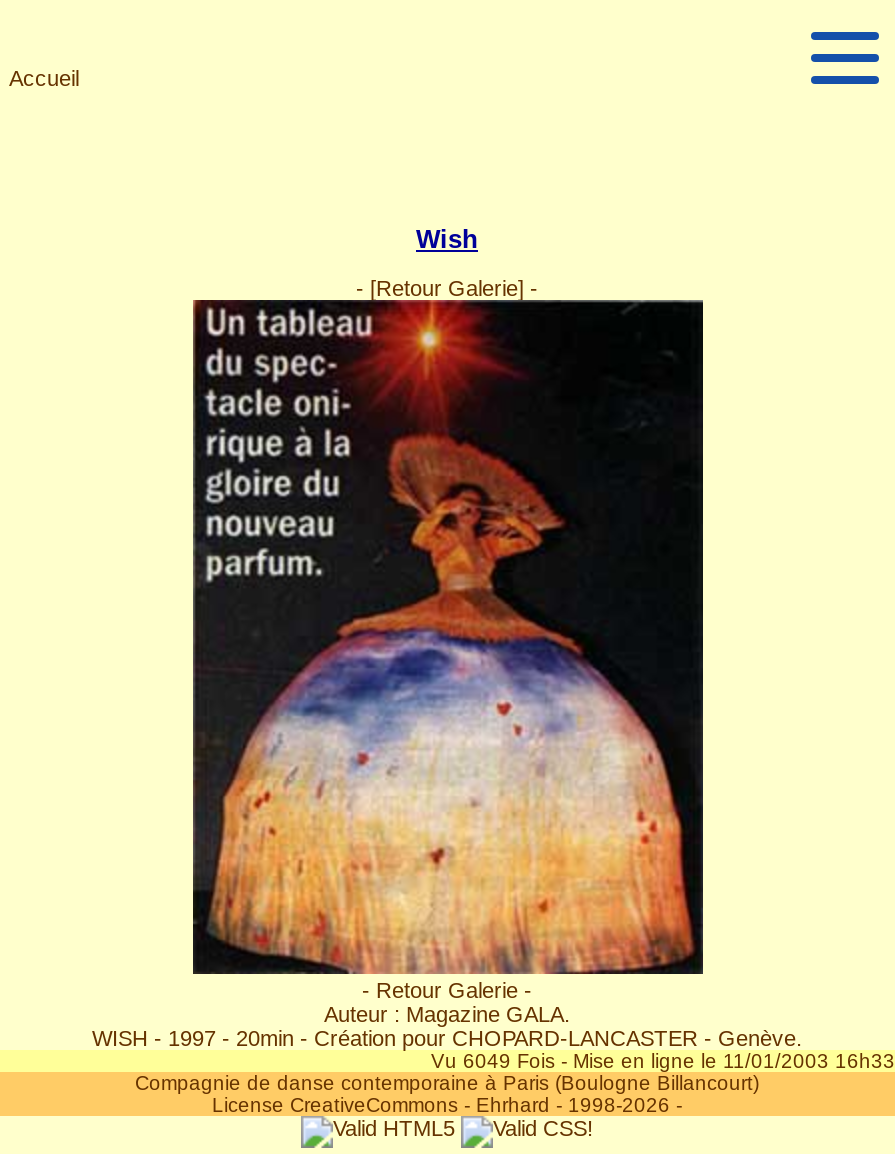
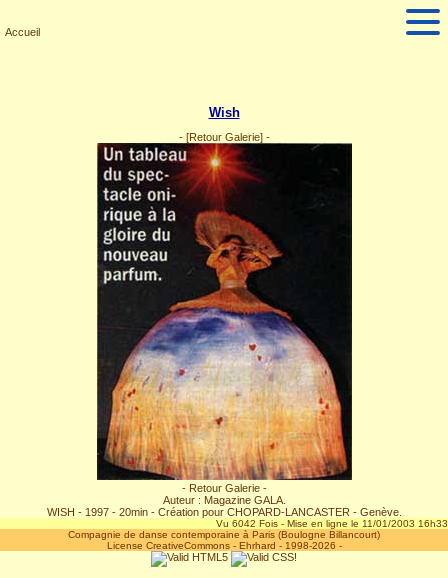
- Vu 6049 Fois - Mise en ligne le 11/01/2003 16h33
+ Vu 6042 Fois - Mise en ligne le 11/01/2003 16h33
